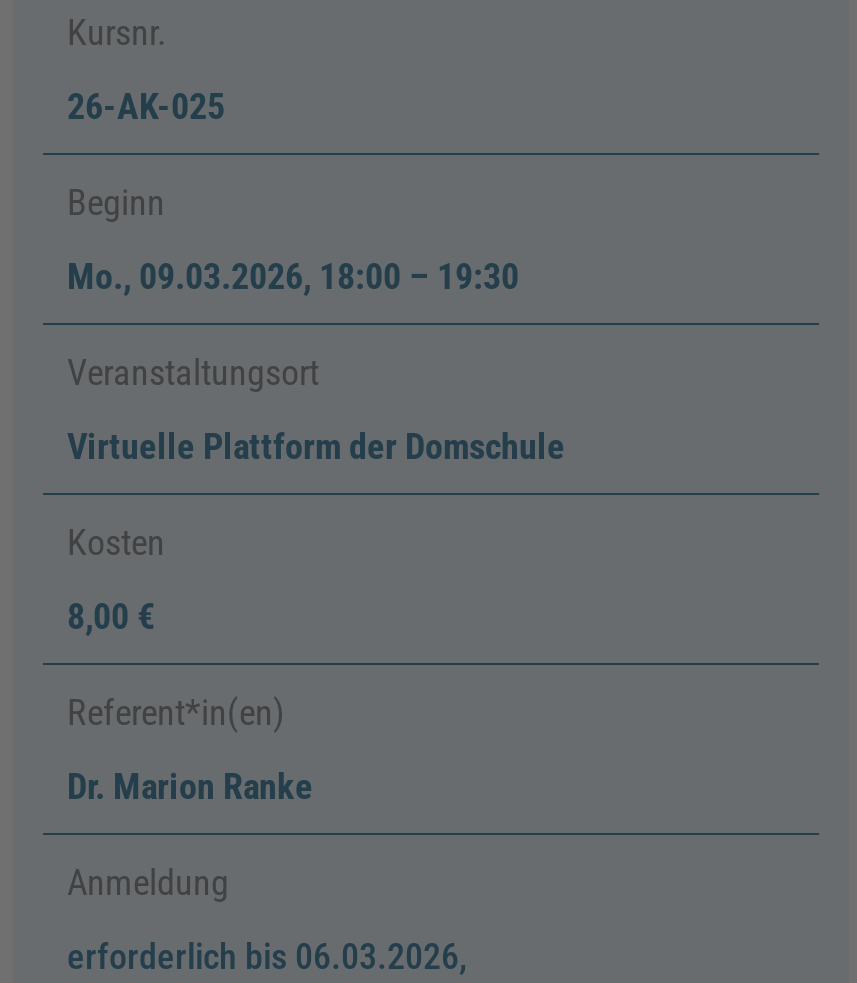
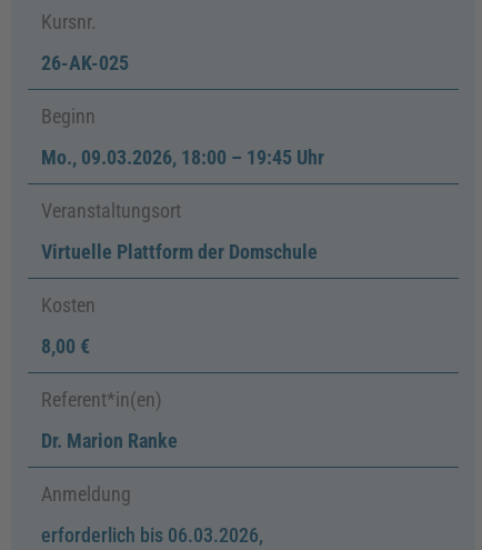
- Mo., 09.03.2026, 18:00 – 19:30
+ Mo., 09.03.2026, 18:00 – 19:45 Uhr
